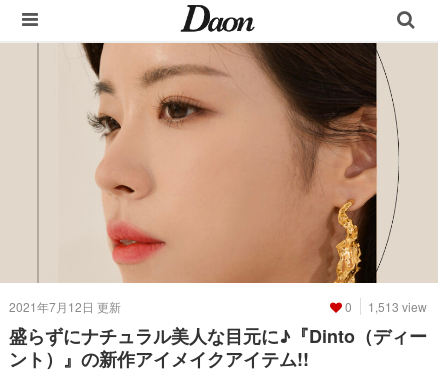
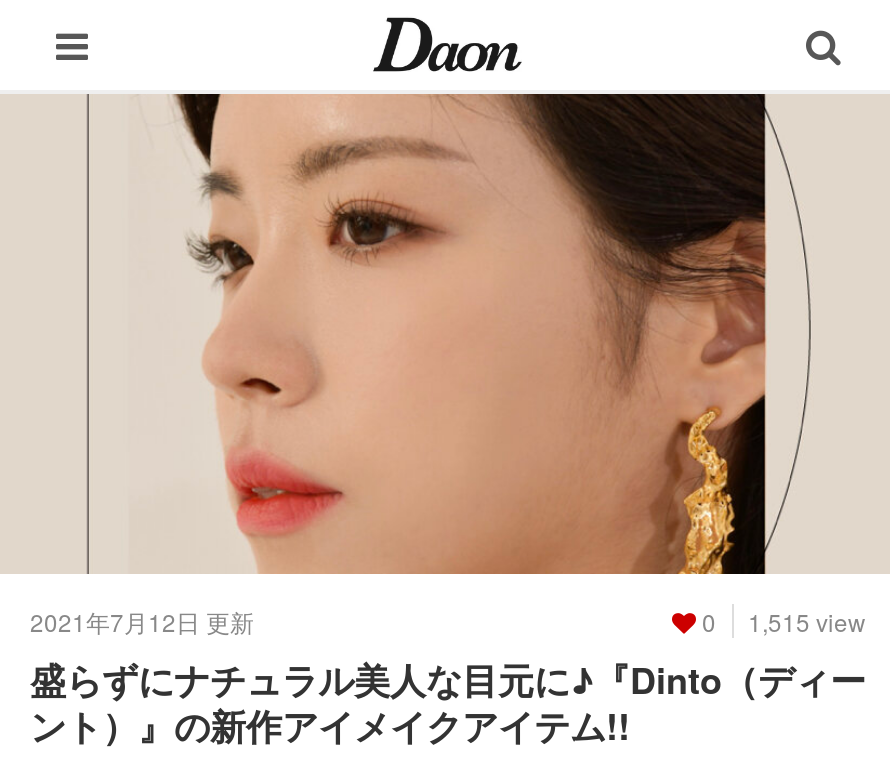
- 0 1,513 view
+ 0 1,515 view
